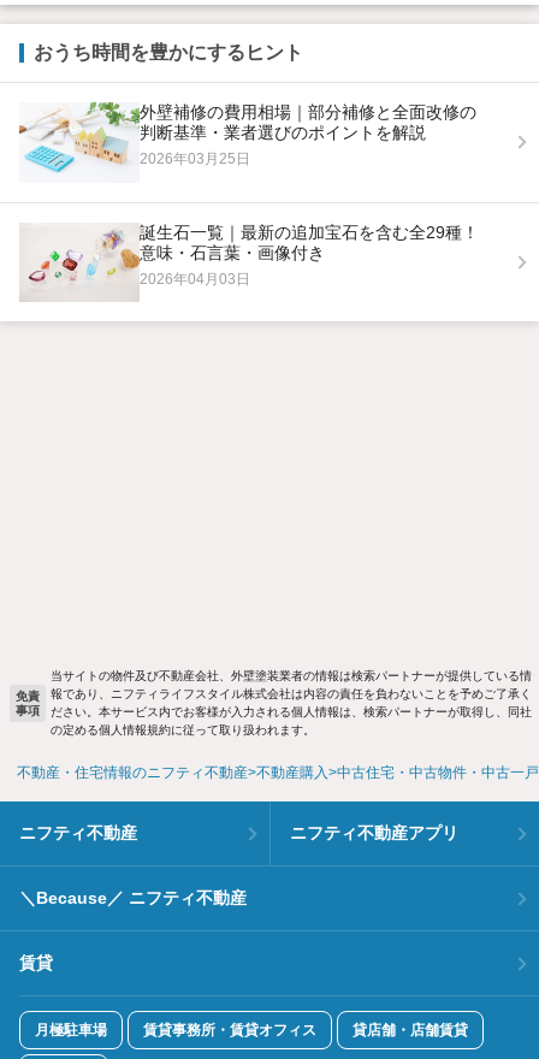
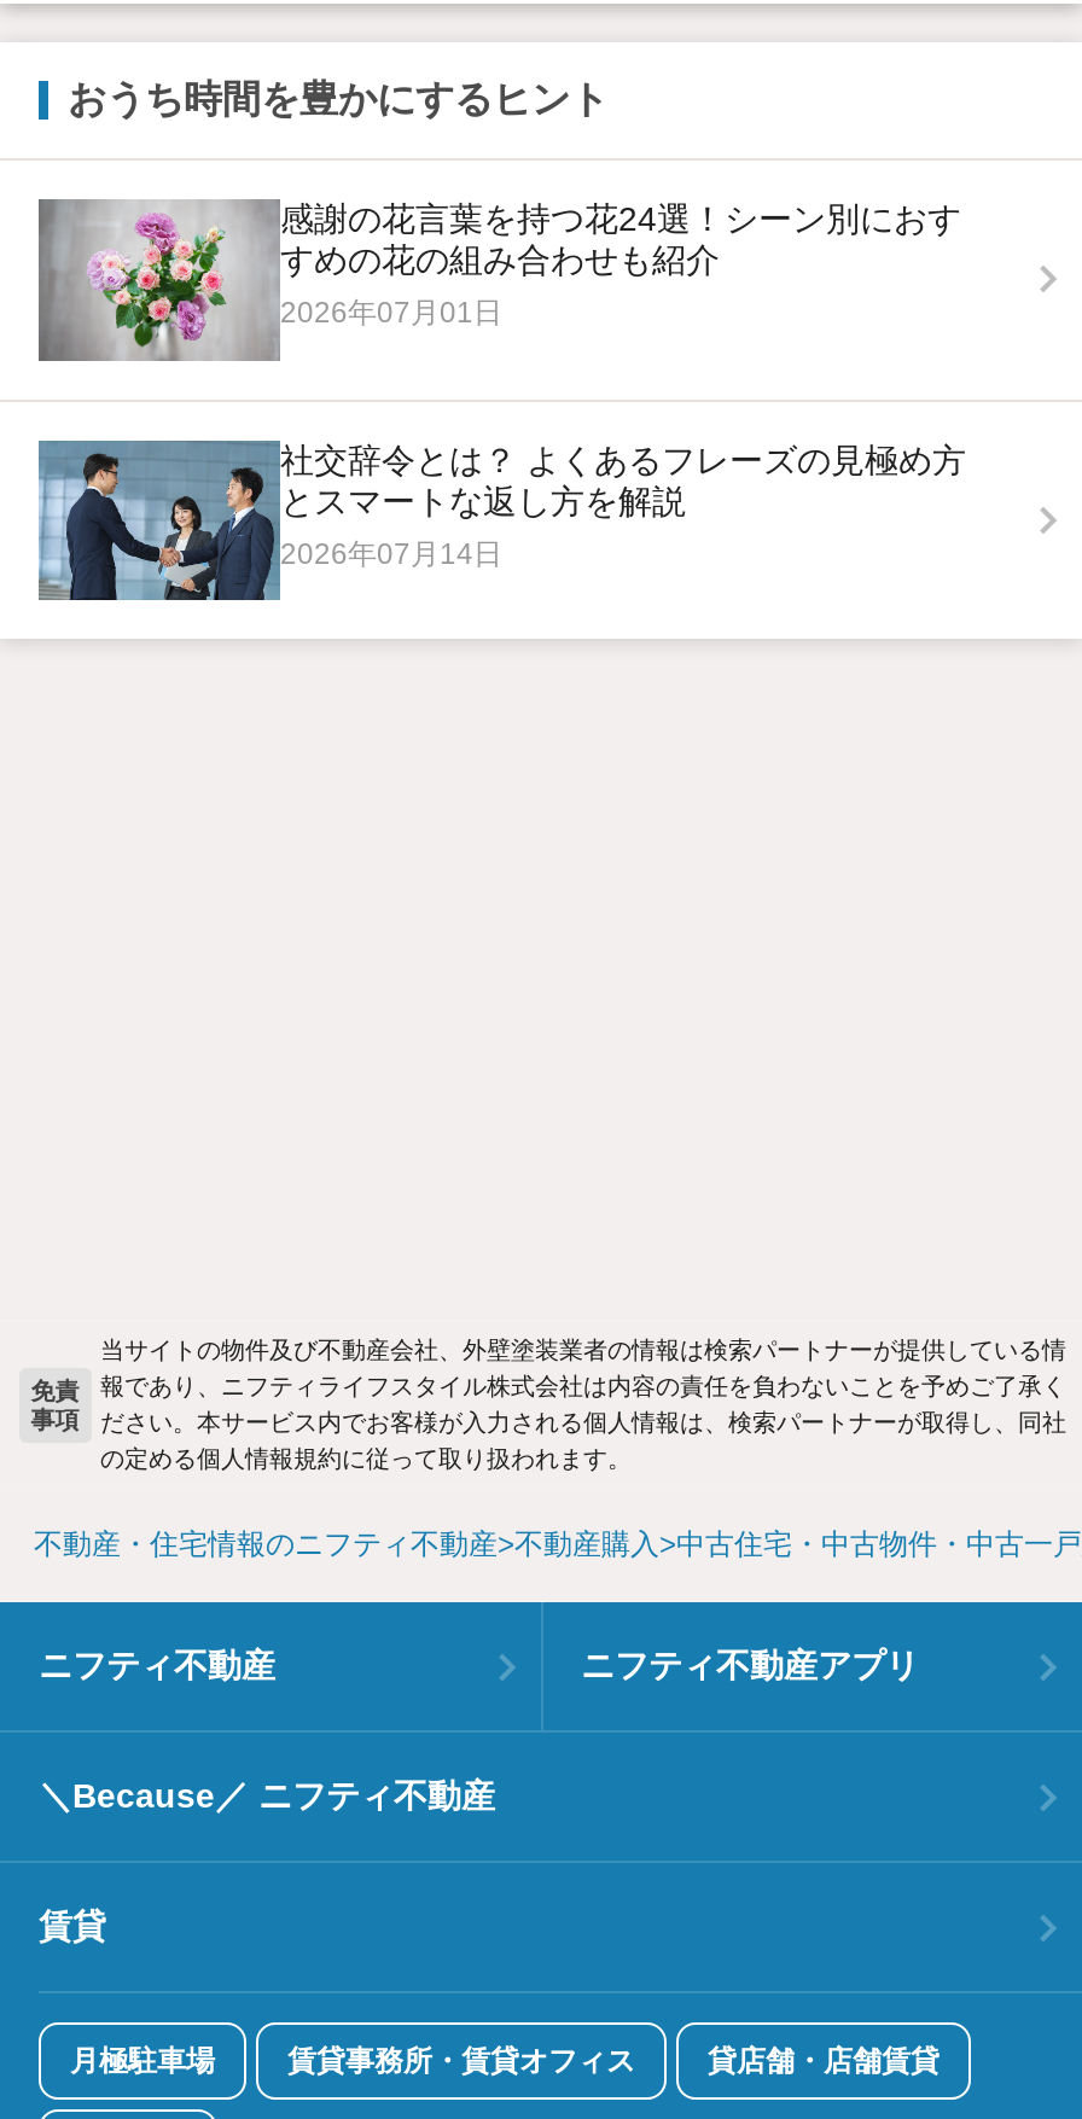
- [image]
- 外壁補修の費用相場｜部分補修と全面改修の
- 判断基準・業者選びのポイントを解説
- 2026年03月25日
+ [image]
+ 感謝の花言葉を持つ花24選！シーン別におす
+ すめの花の組み合わせも紹介
+ 2026年07月01日

- [image]
- 誕生石一覧｜最新の追加宝石を含む全29種！
- 意味・石言葉・画像付き
- 2026年04月03日
+ [image]
+ 社交辞令とは？ よくあるフレーズの見極め方
+ とスマートな返し方を解説
+ 2026年07月14日
